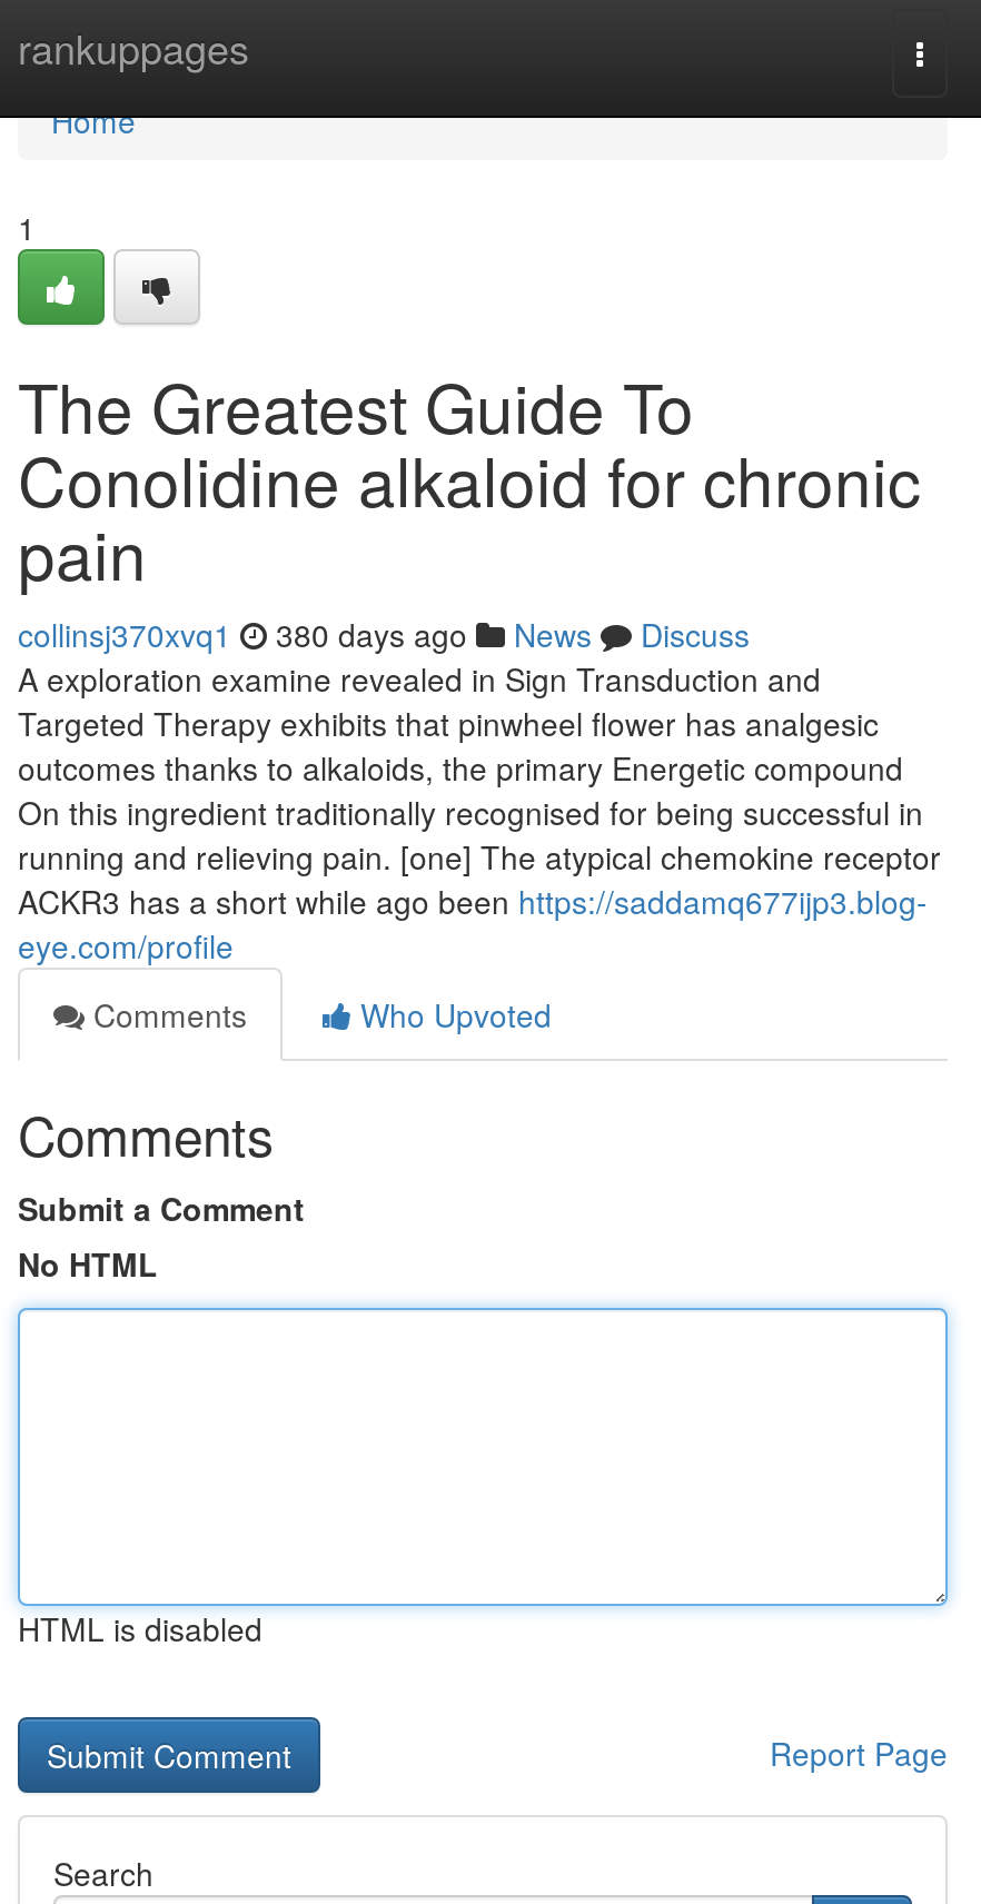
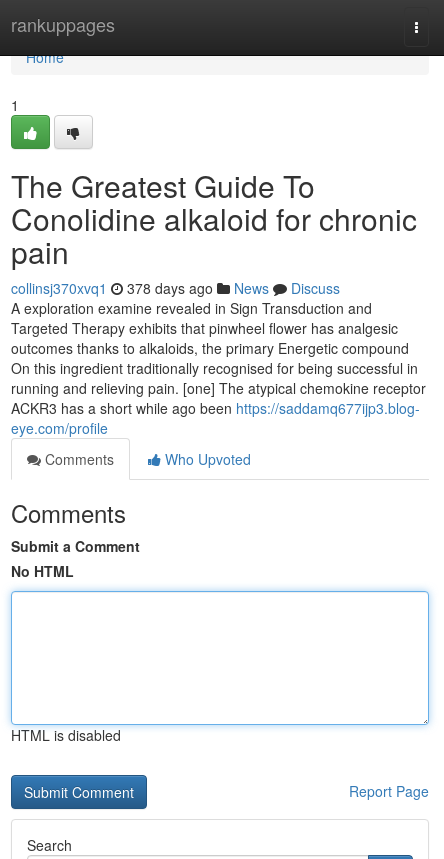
- collinsj370xvq1 380 days ago News Discuss
+ collinsj370xvq1 378 days ago News Discuss
